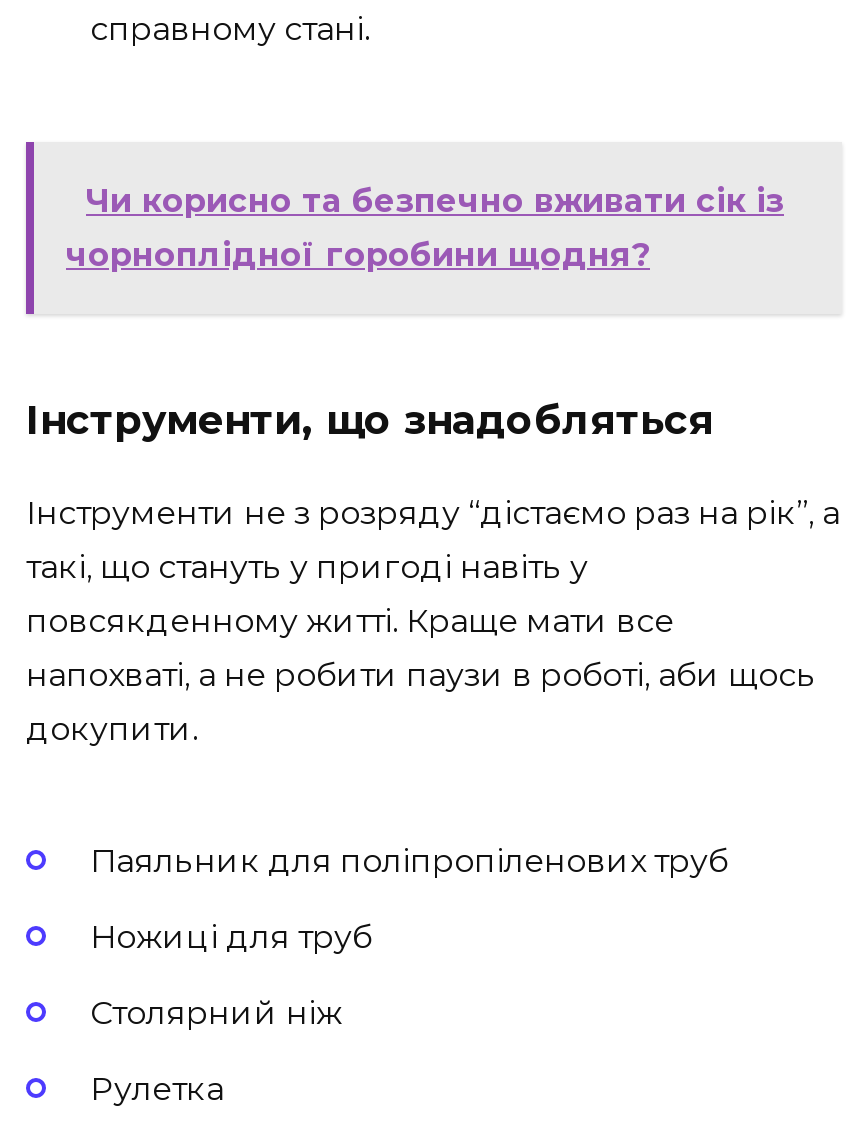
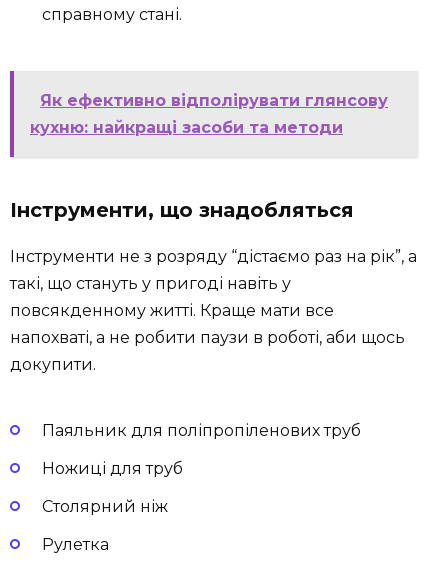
- Чи корисно та безпечно вживати сік із
- чорноплідної горобини щодня?
+ Як ефективно відполірувати глянсову
+ кухню: найкращі засоби та методи
